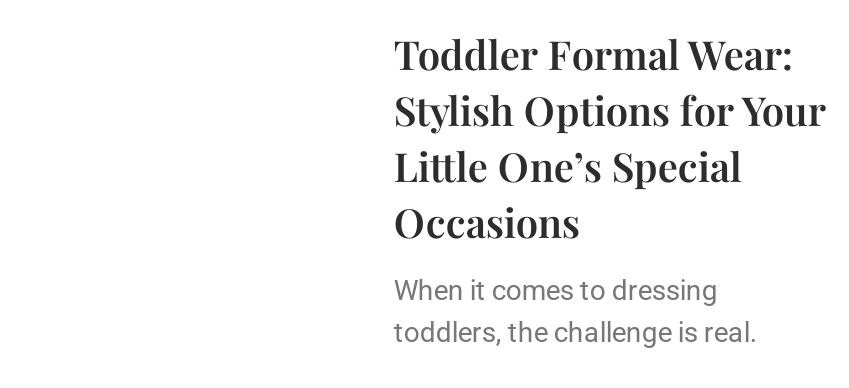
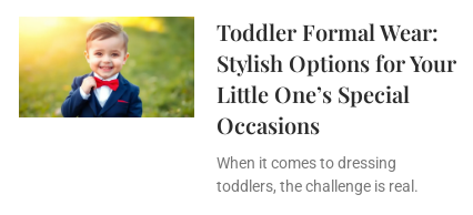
+ [image]
